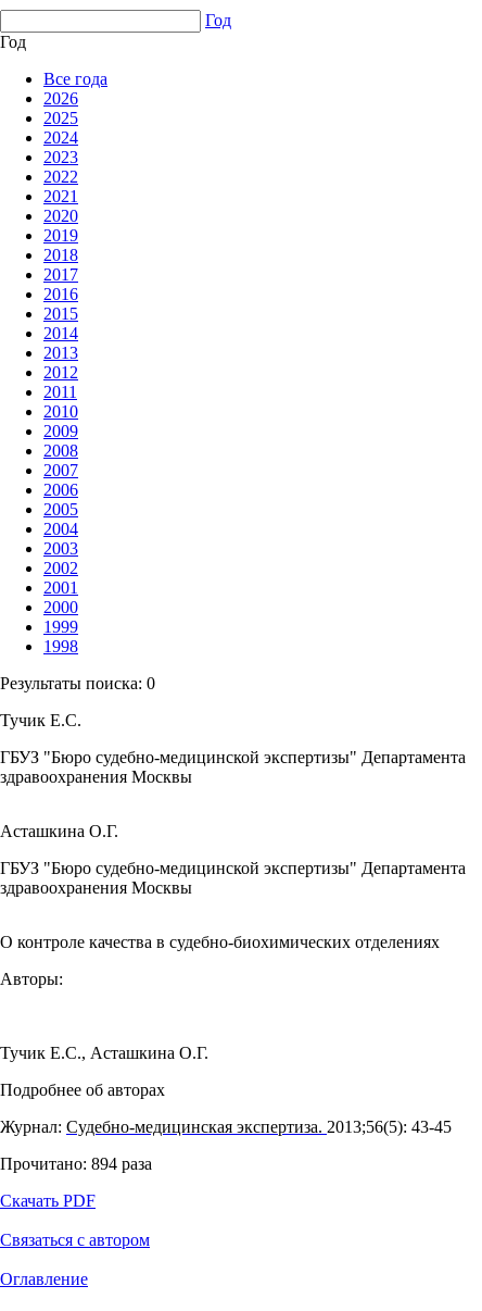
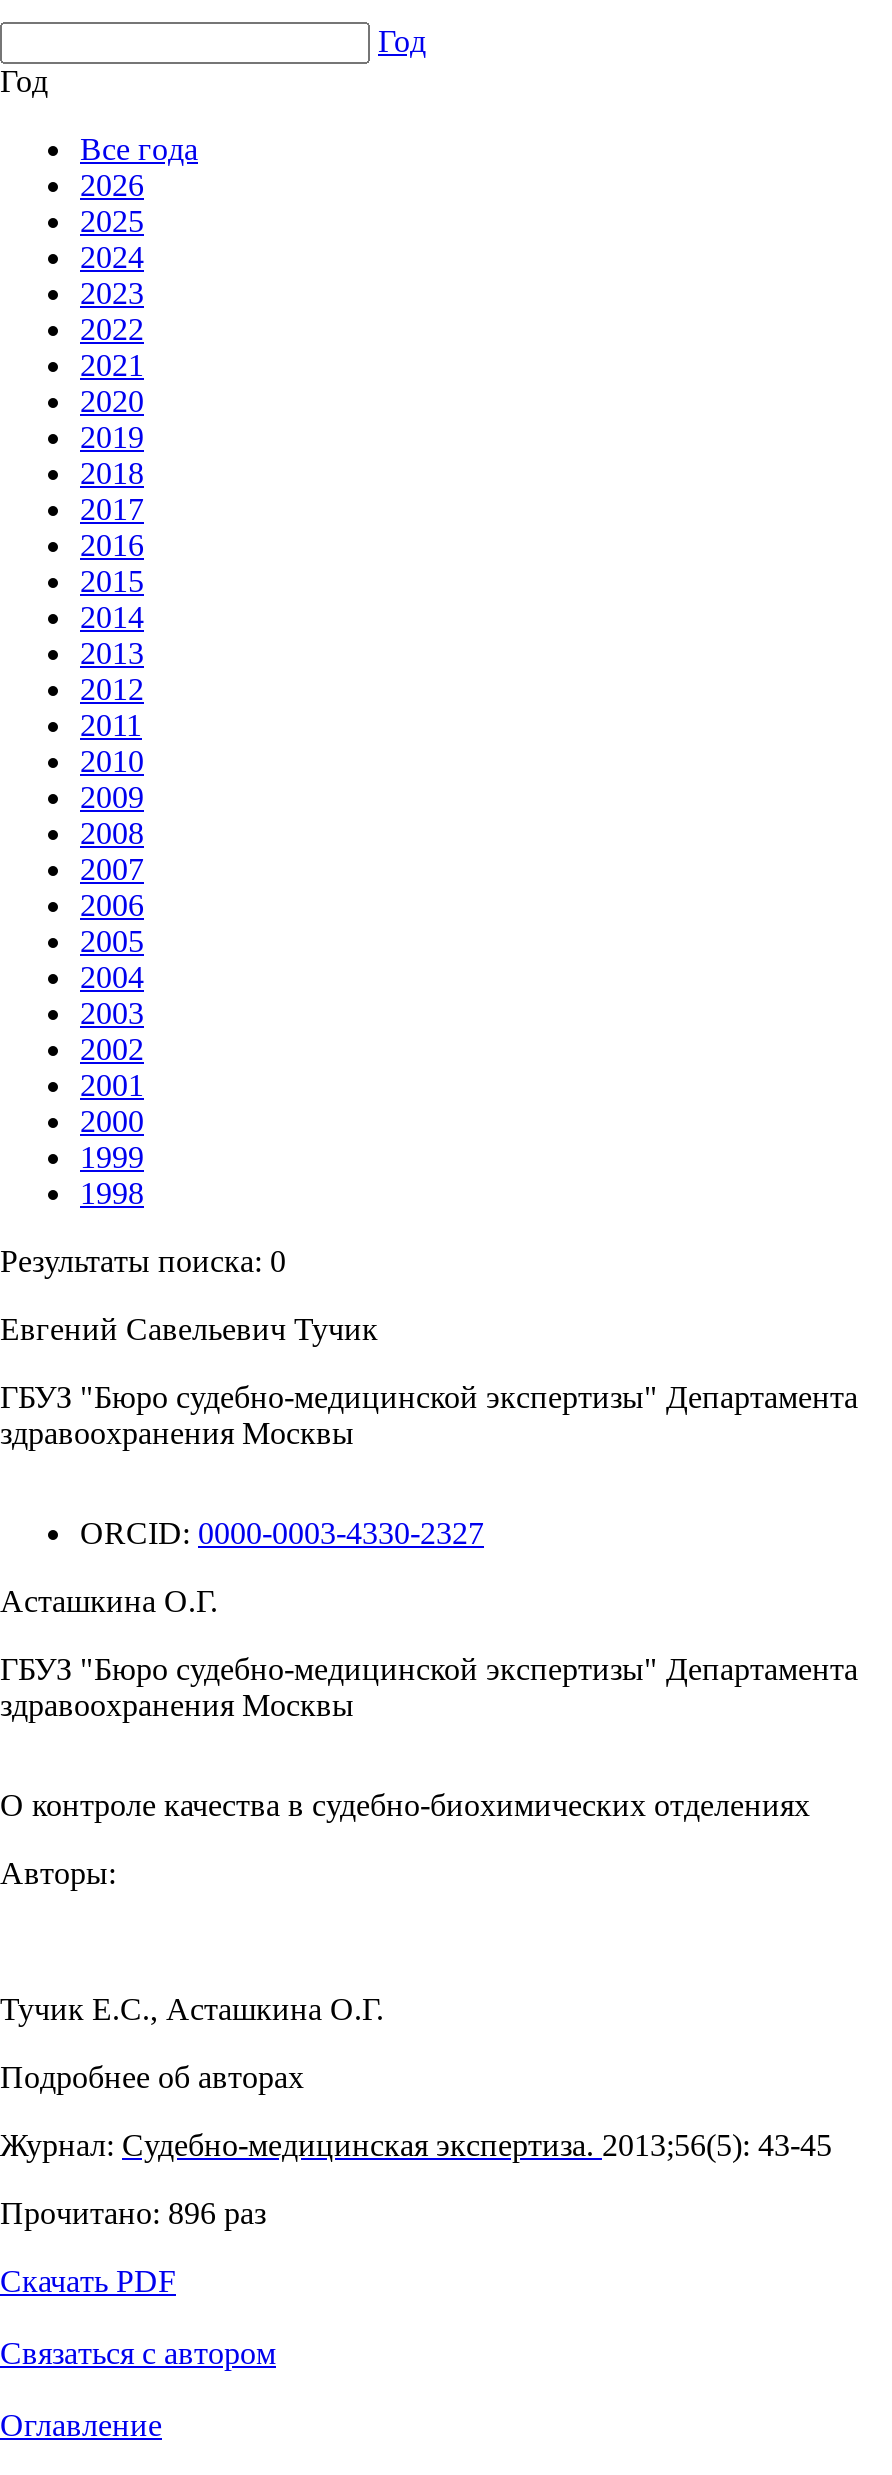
- Тучик Е.С.
+ Евгений Савельевич Тучик

+ ORCID: 0000-0003-4330-2327

- Прочитано: 894 раза
+ Прочитано: 896 раз
